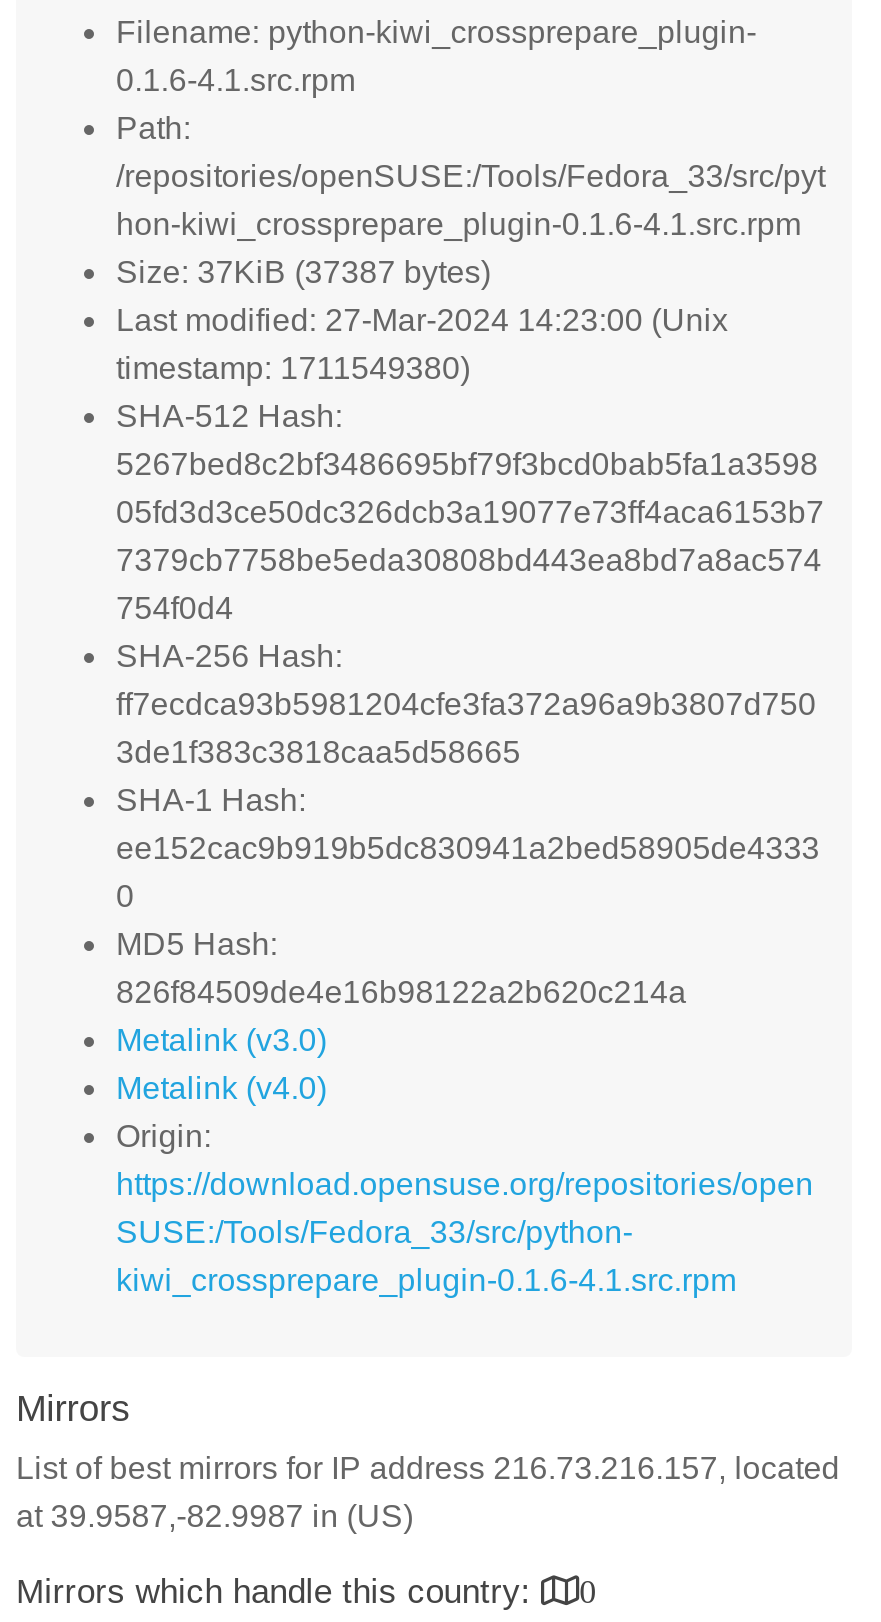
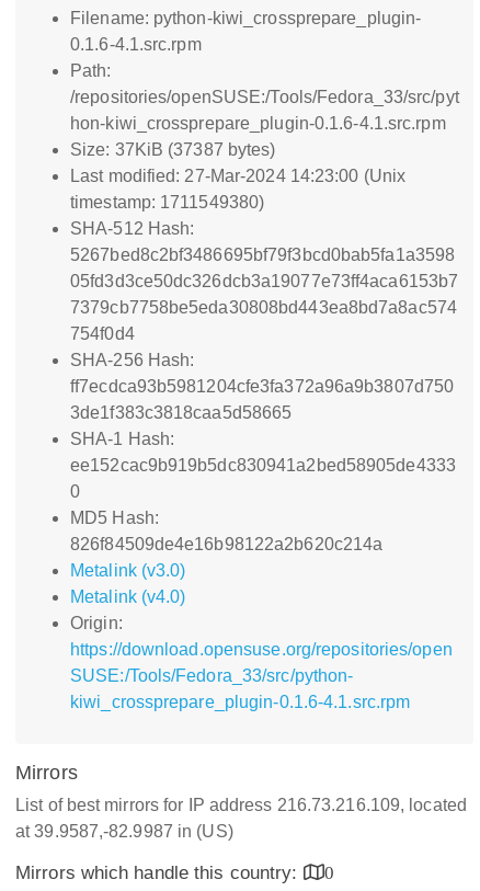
- List of best mirrors for IP address 216.73.216.157, located
+ List of best mirrors for IP address 216.73.216.109, located
